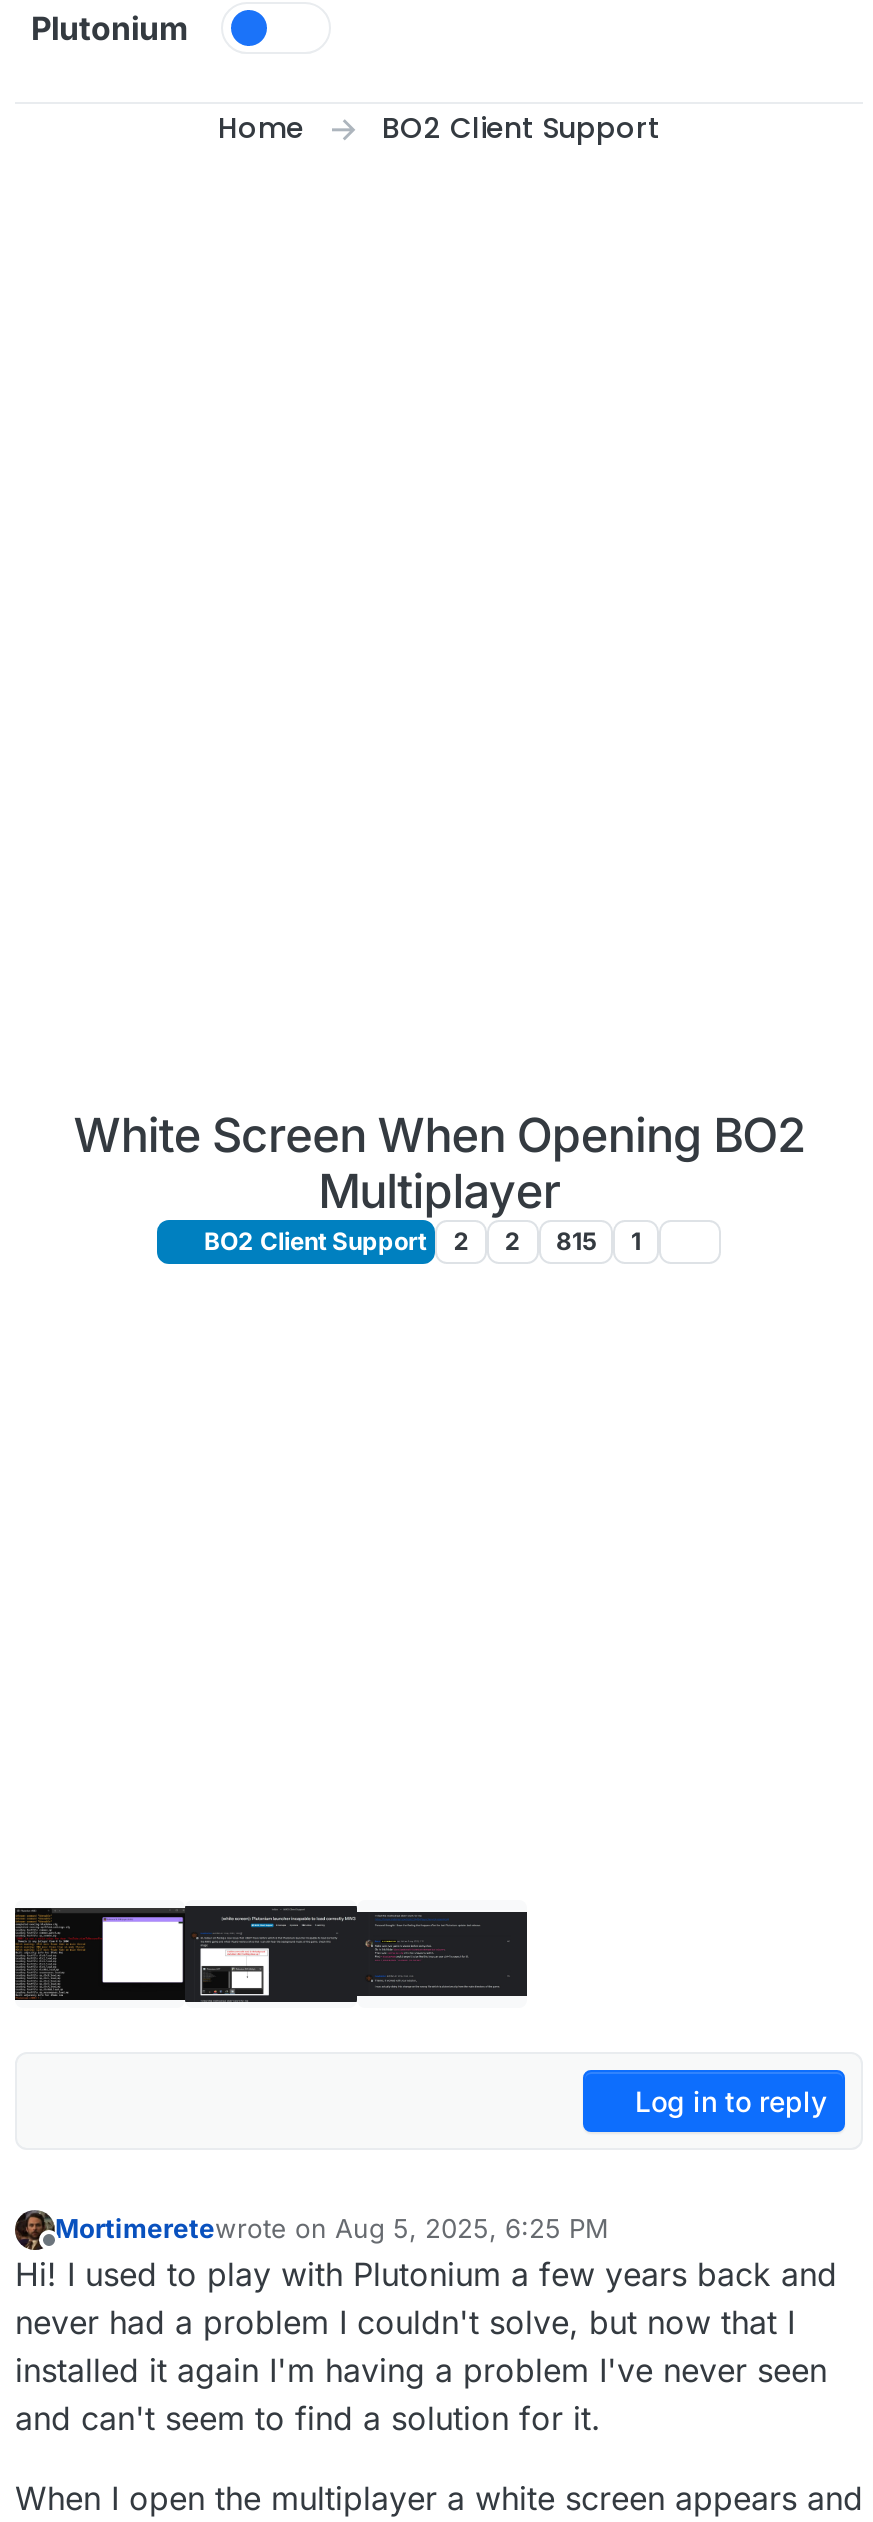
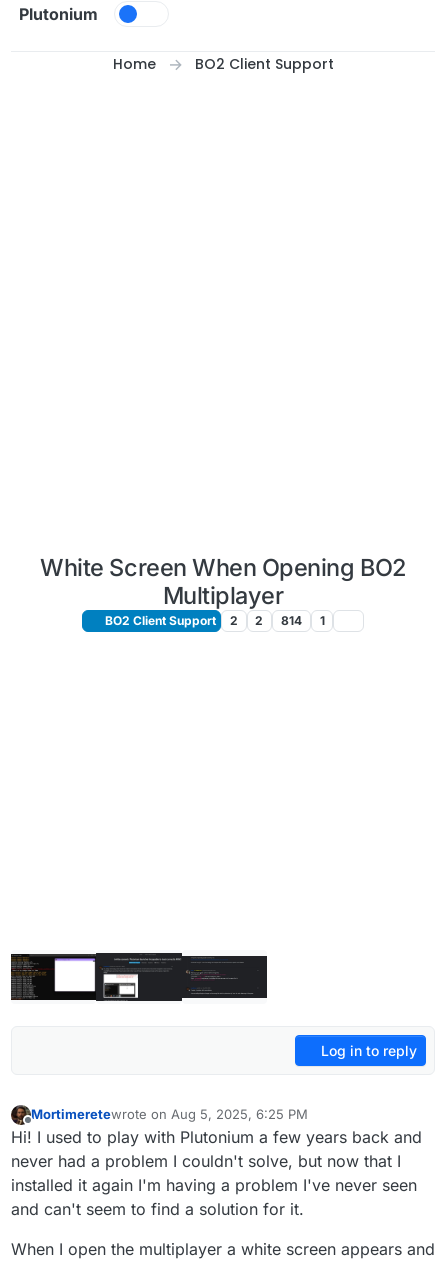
- BO2 Client Support 2 2 815 1
+ BO2 Client Support 2 2 814 1
